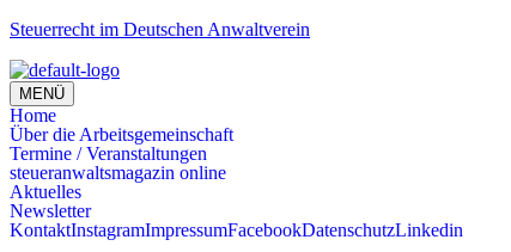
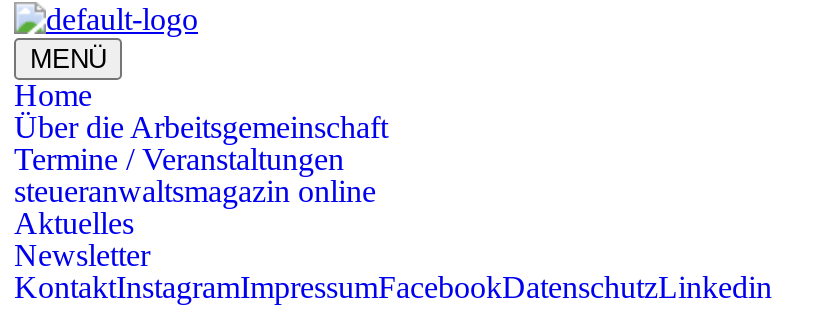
- Steuerrecht im Deutschen Anwaltverein
